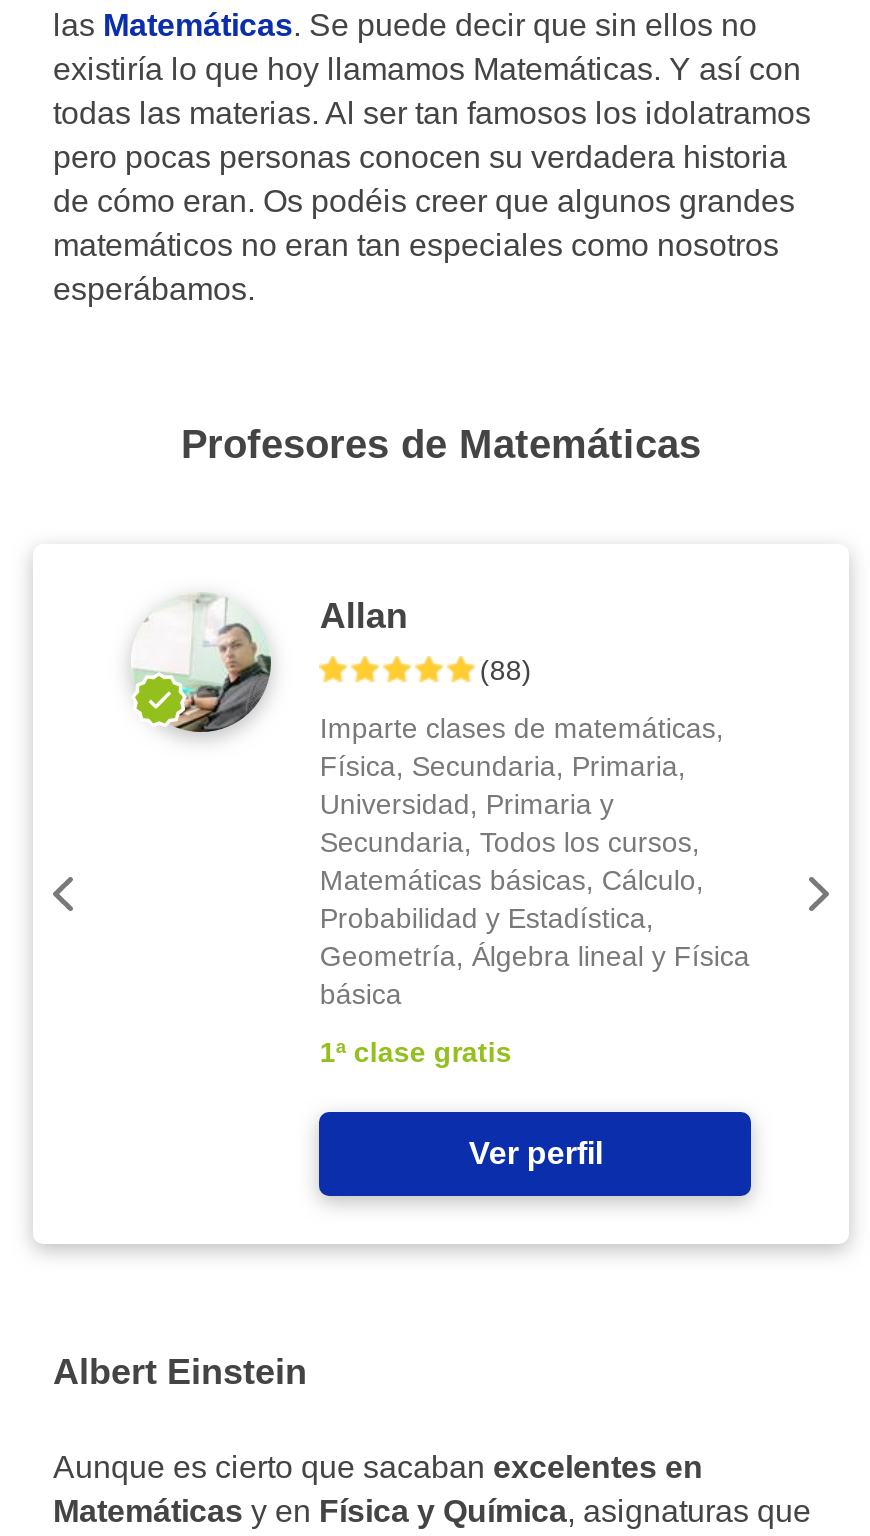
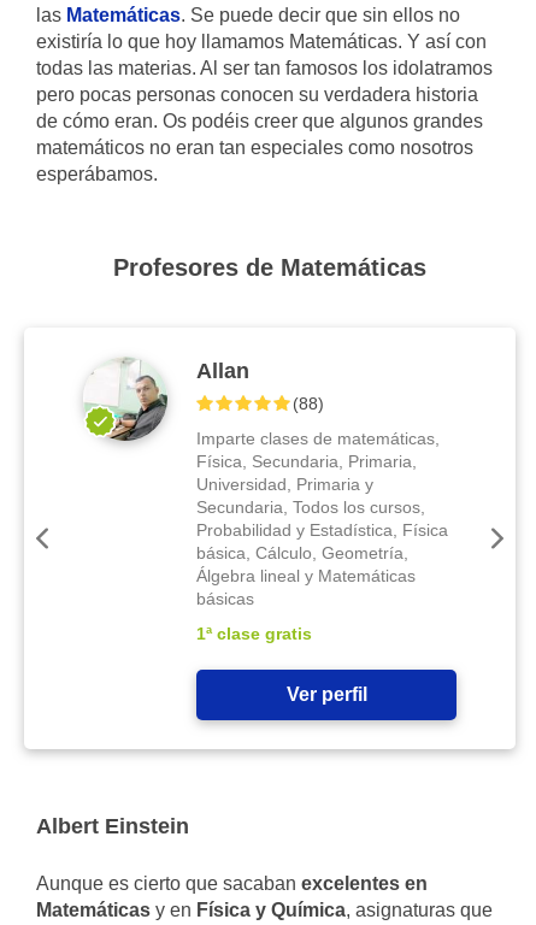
- Matemáticas básicas, Cálculo,
- Probabilidad y Estadística,
- Geometría, Álgebra lineal y Física
- básica
+ Probabilidad y Estadística, Física
+ básica, Cálculo, Geometría,
+ Álgebra lineal y Matemáticas
+ básicas
